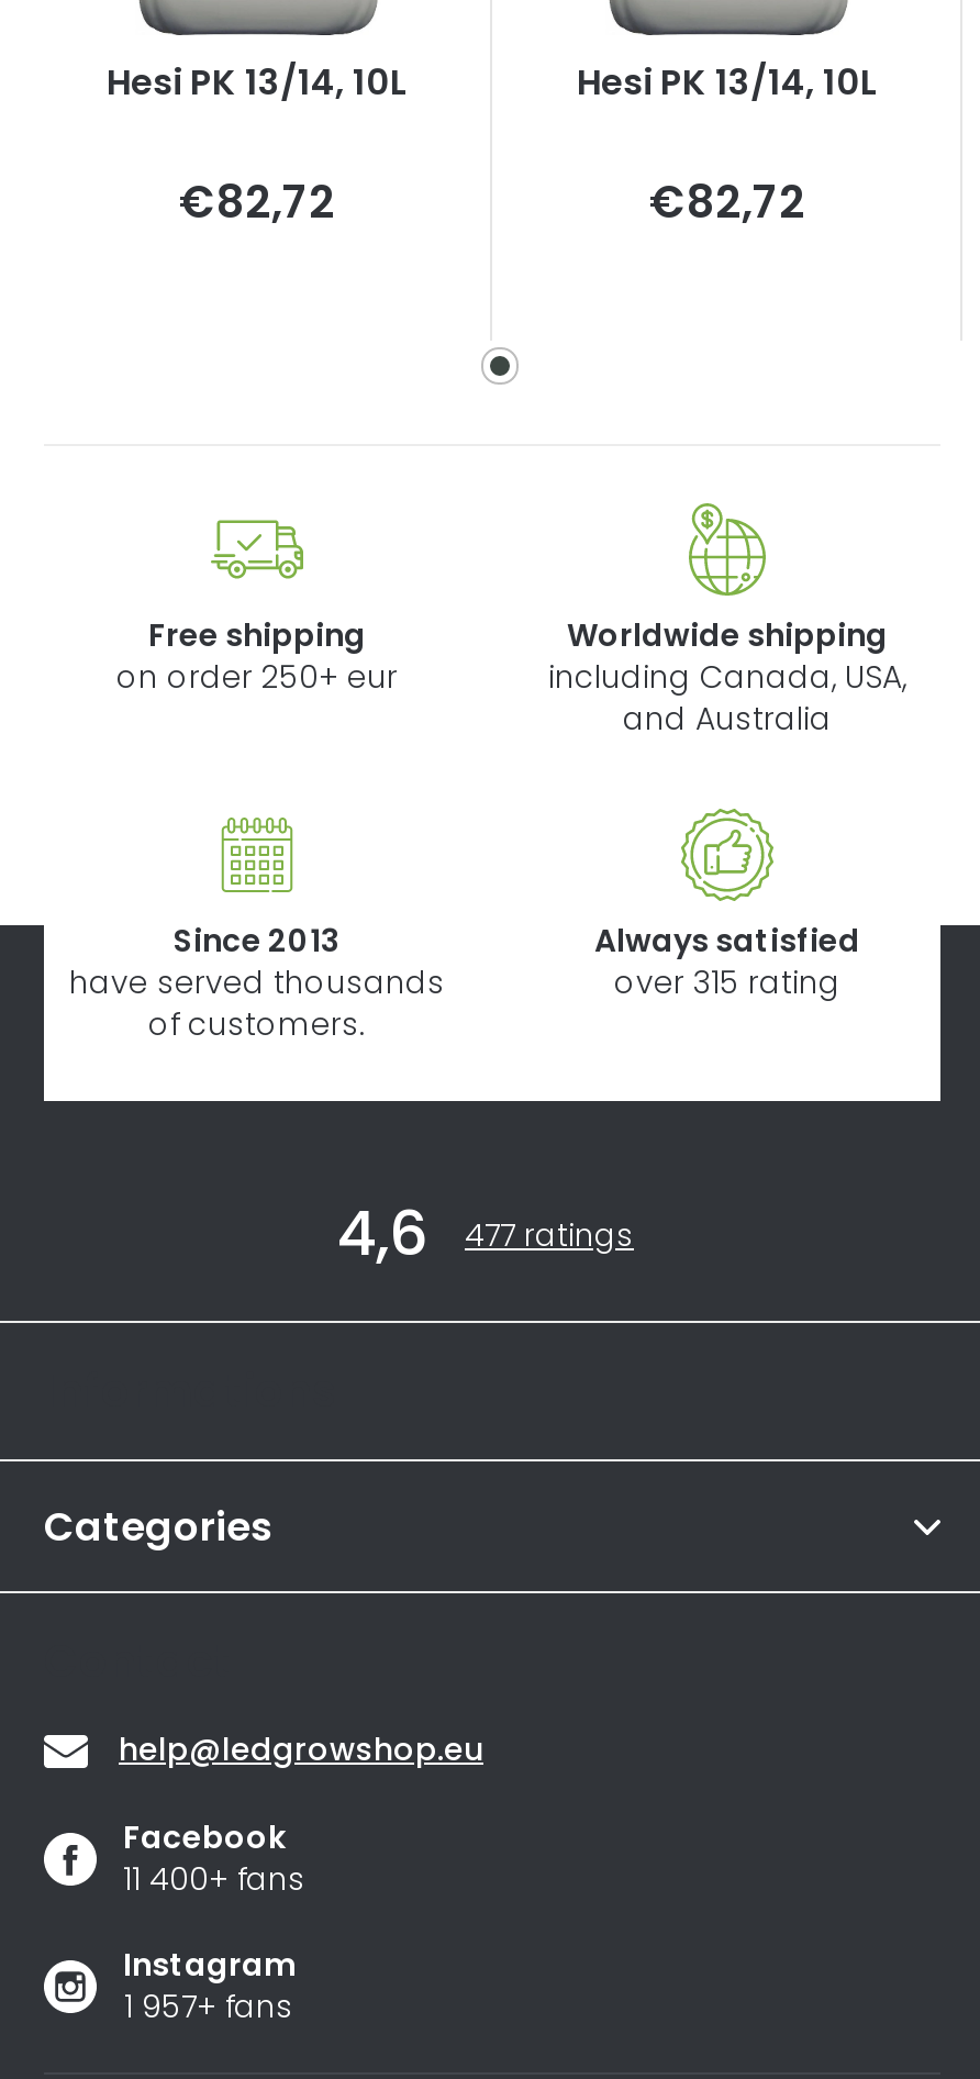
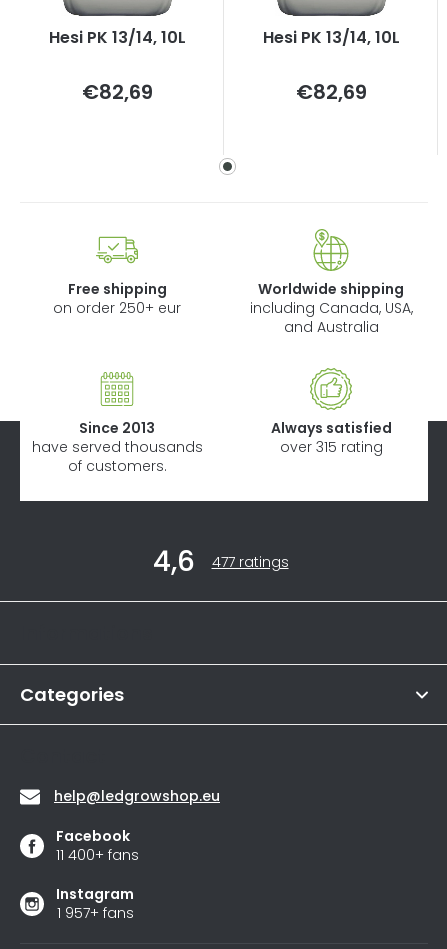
- €82,72
+ €82,69

- €82,72
+ €82,69
